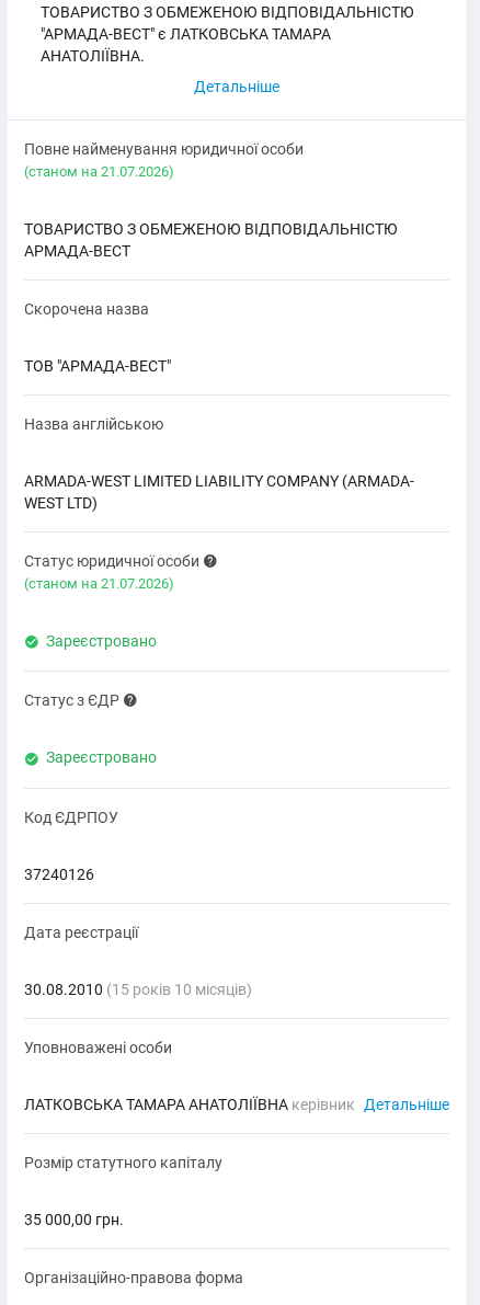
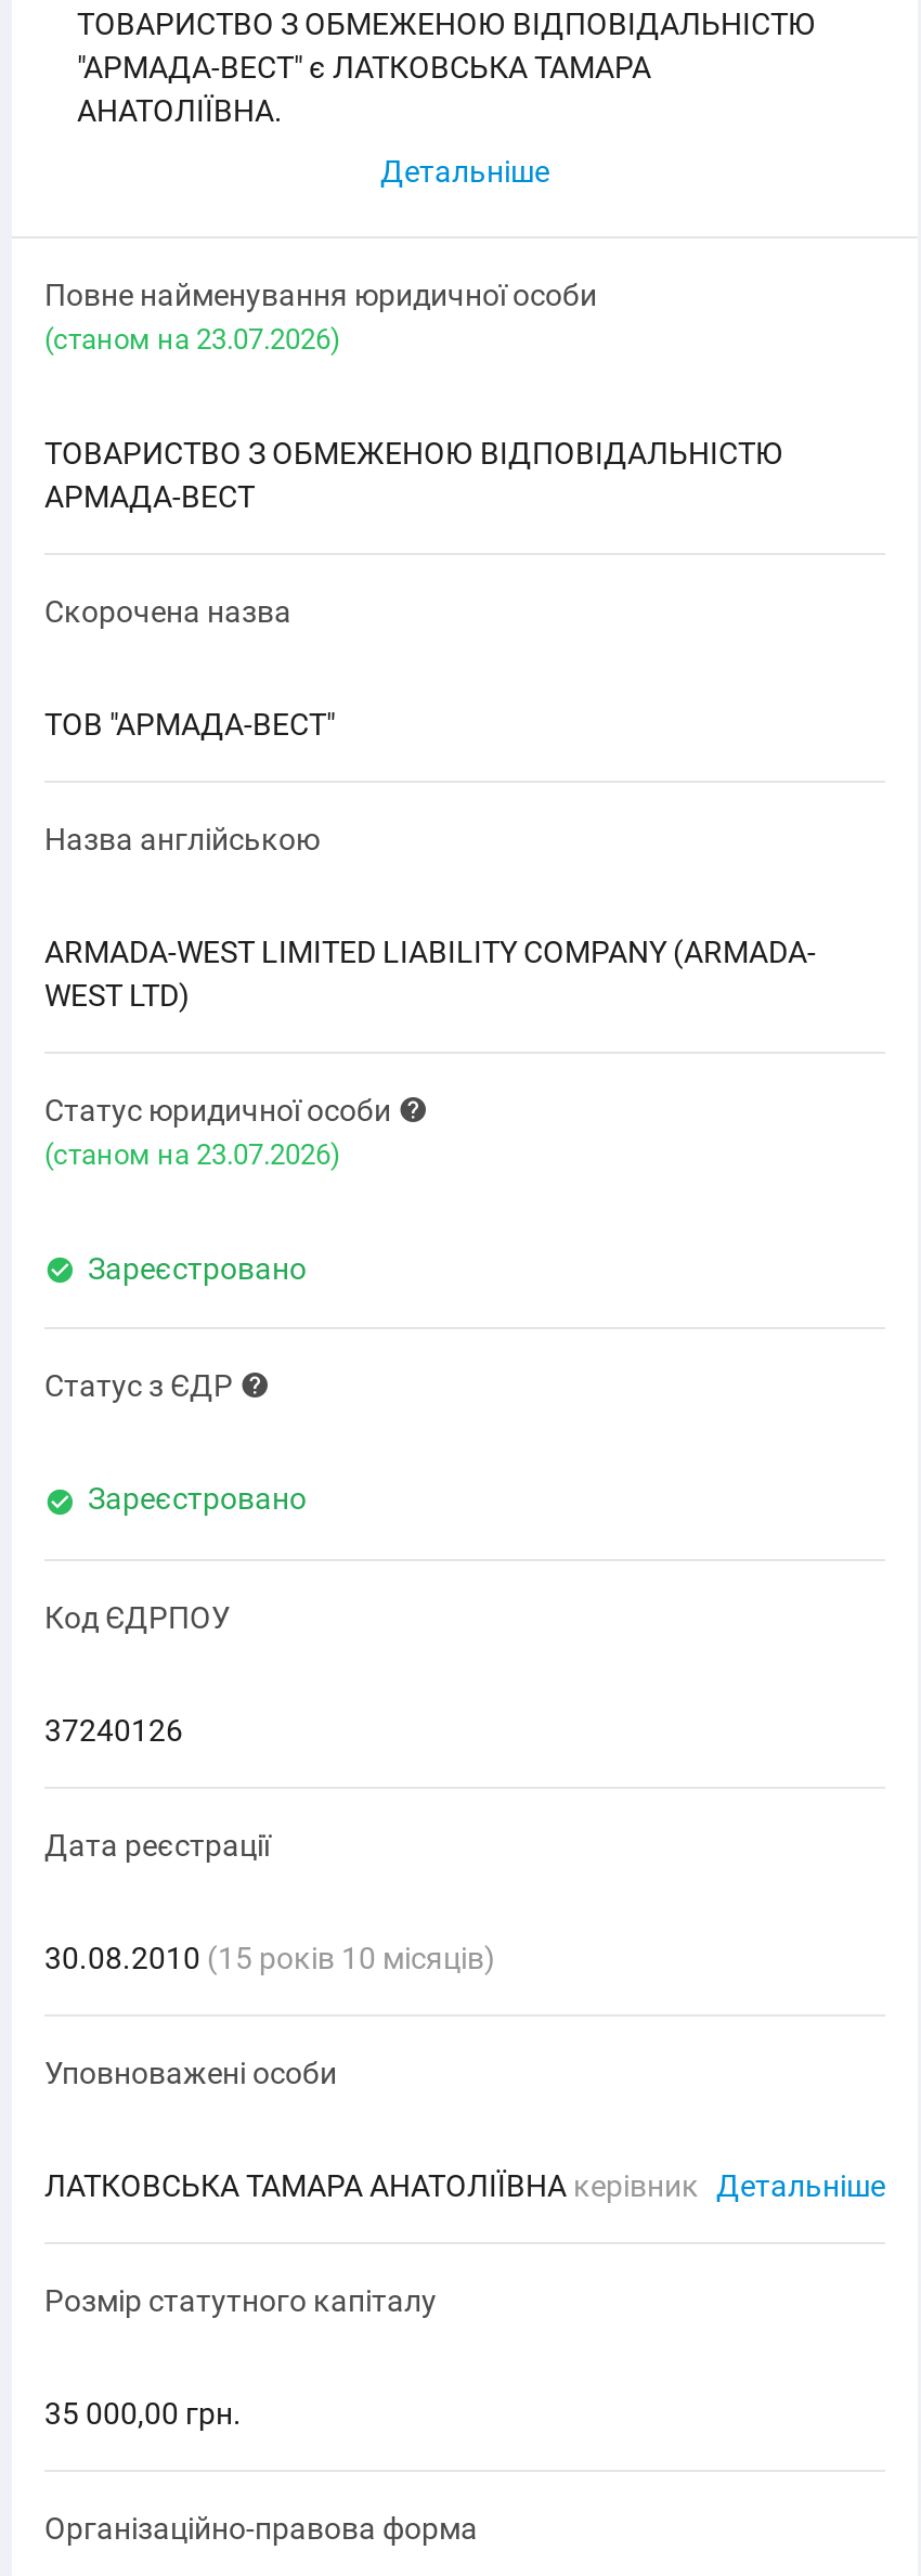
- (cтаном на 21.07.2026)
+ (cтаном на 23.07.2026)

- (cтаном на 21.07.2026)
+ (cтаном на 23.07.2026)
